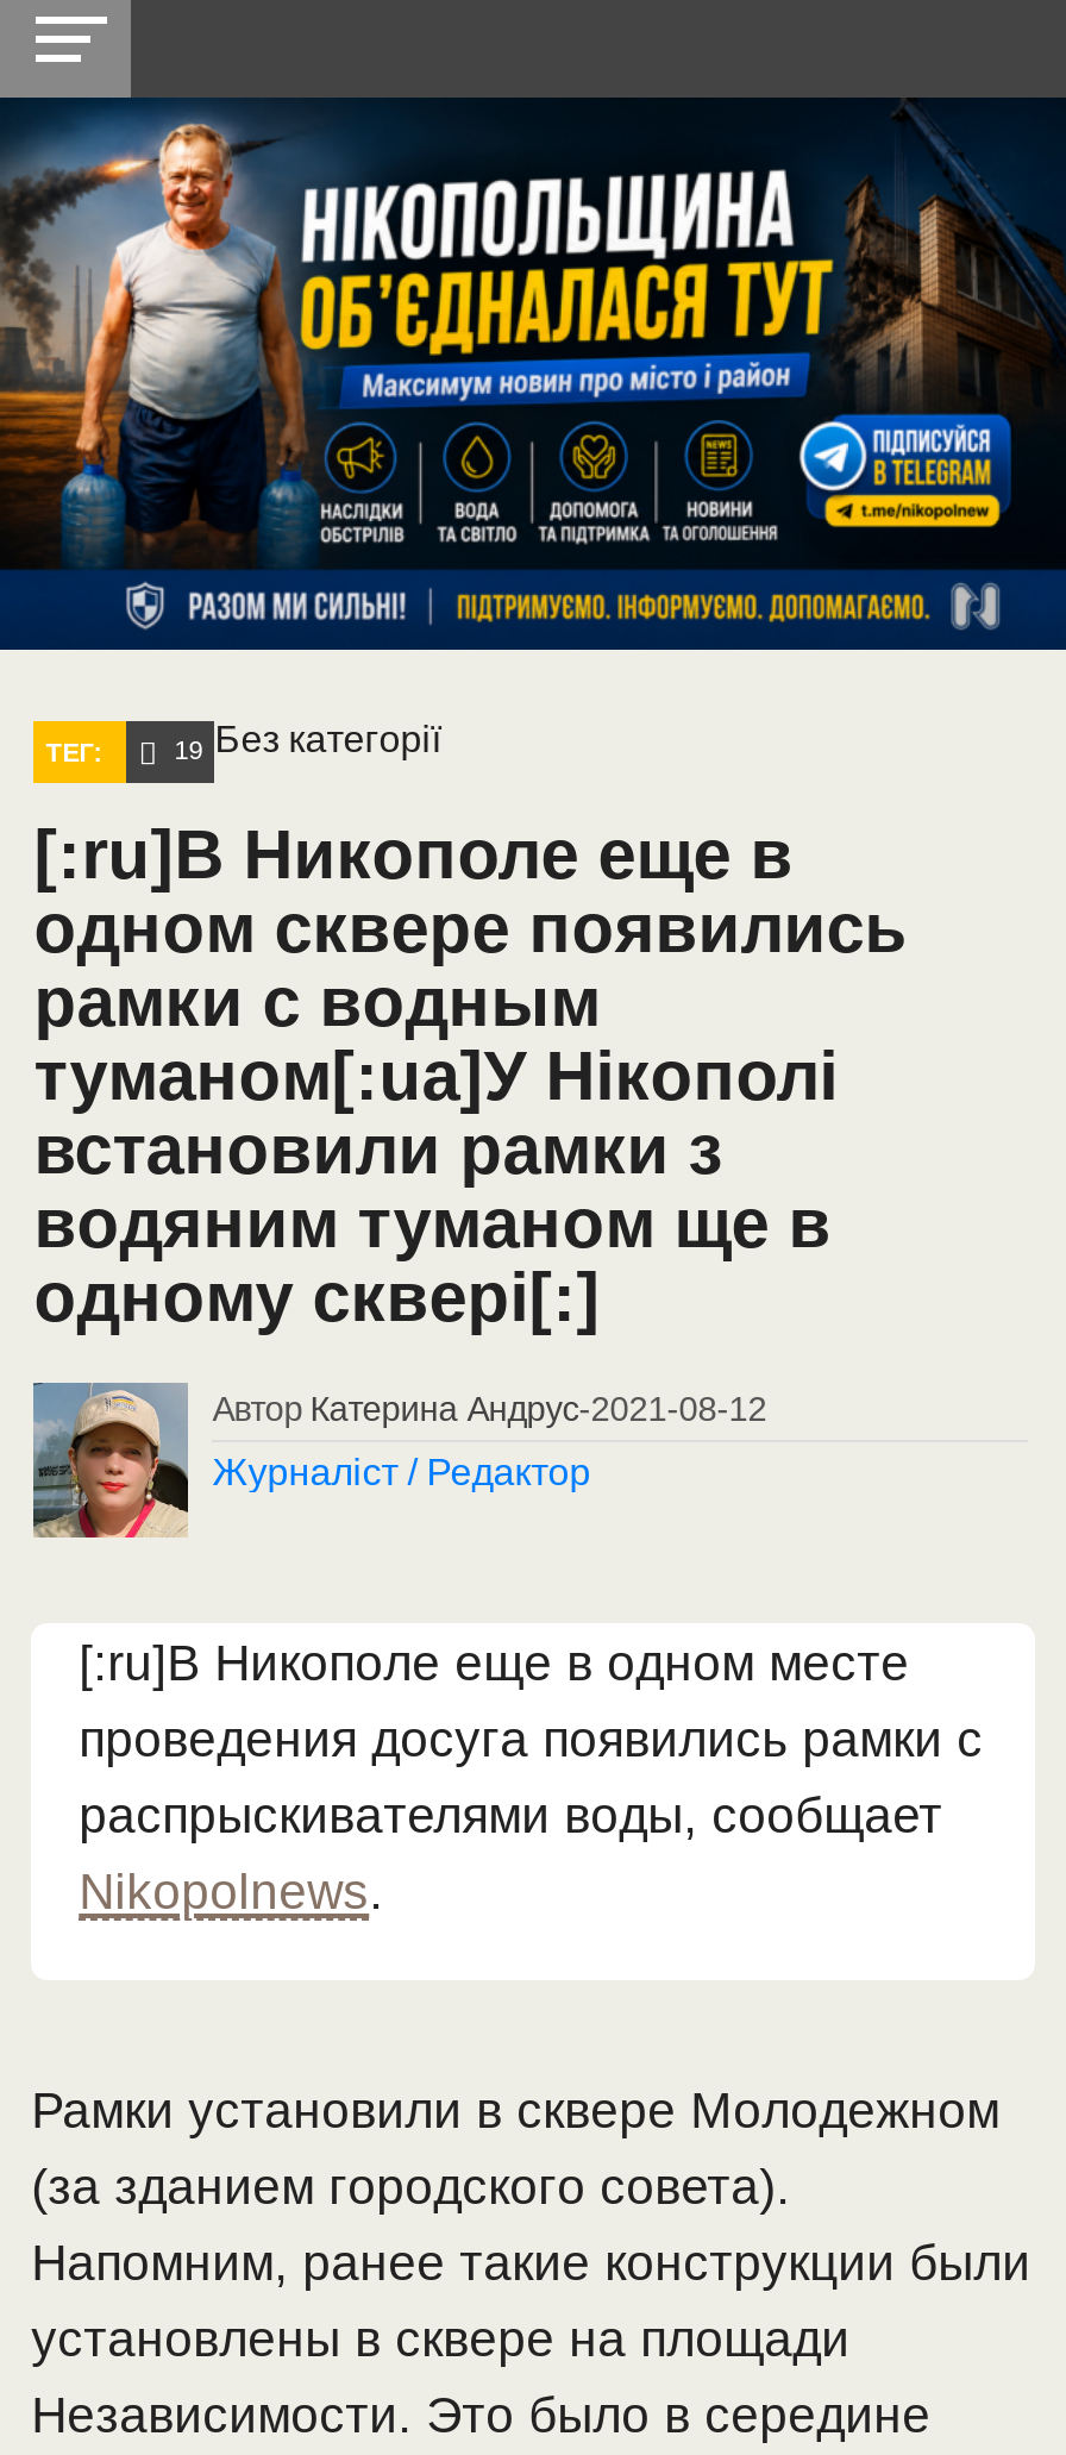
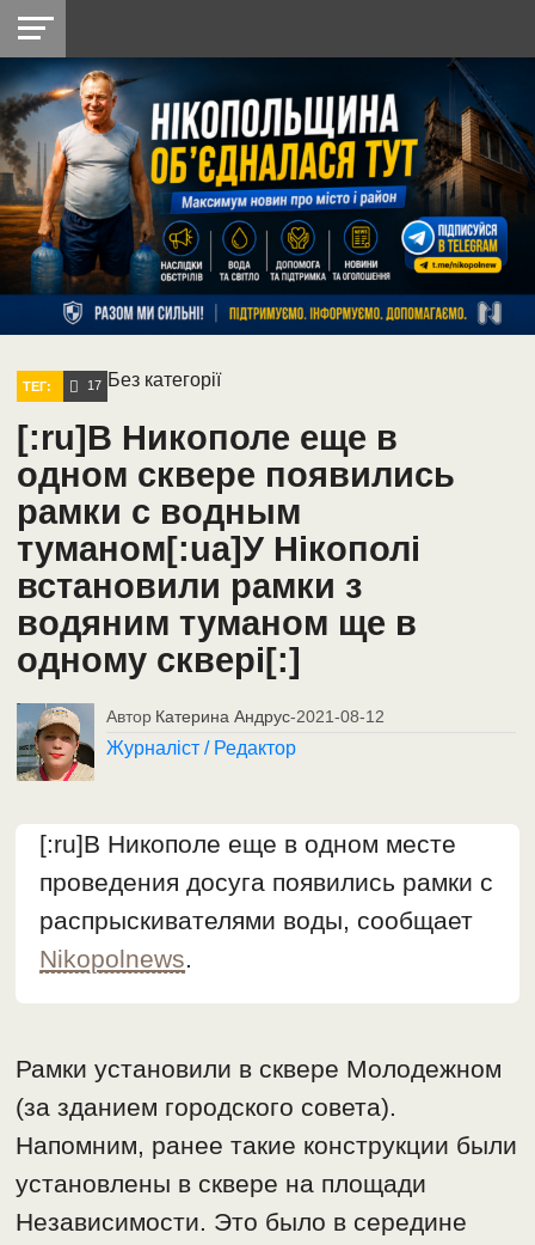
- 19 Без категорії
+ 17 Без категорії
